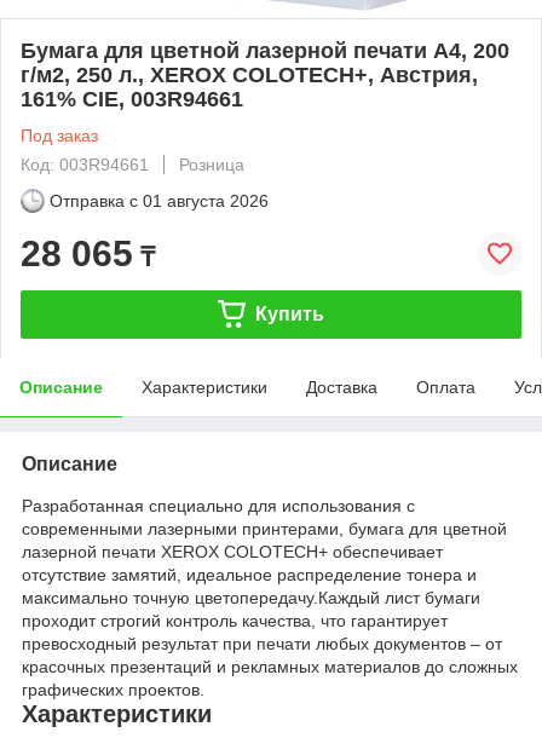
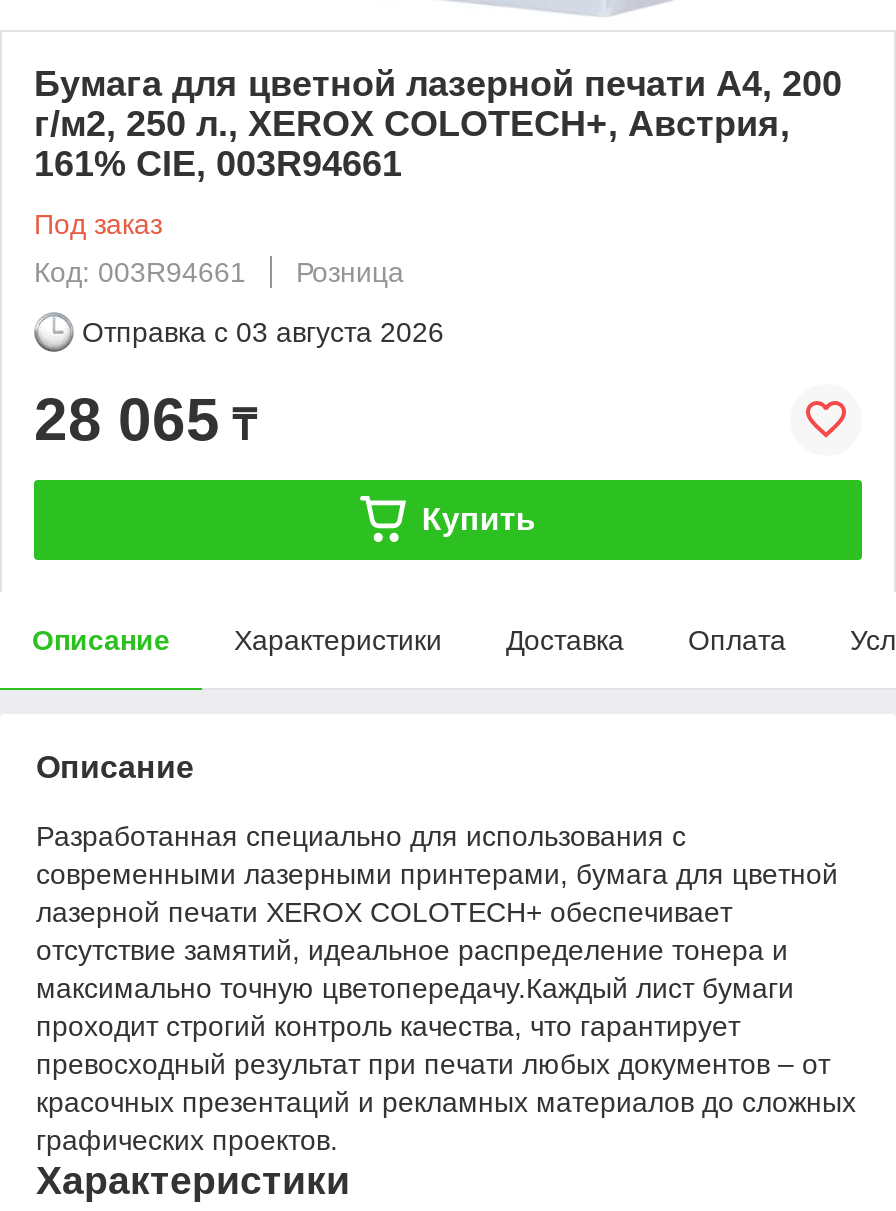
- Отправка с 01 августа 2026
+ Отправка с 03 августа 2026
